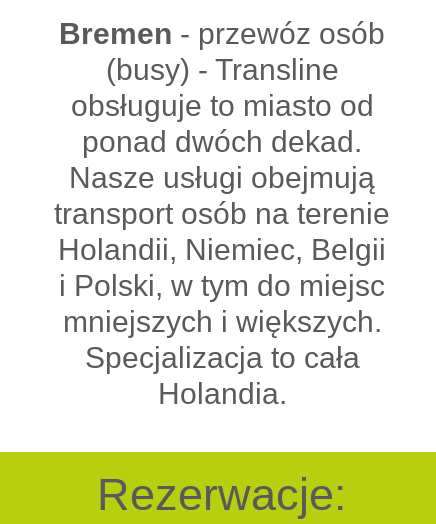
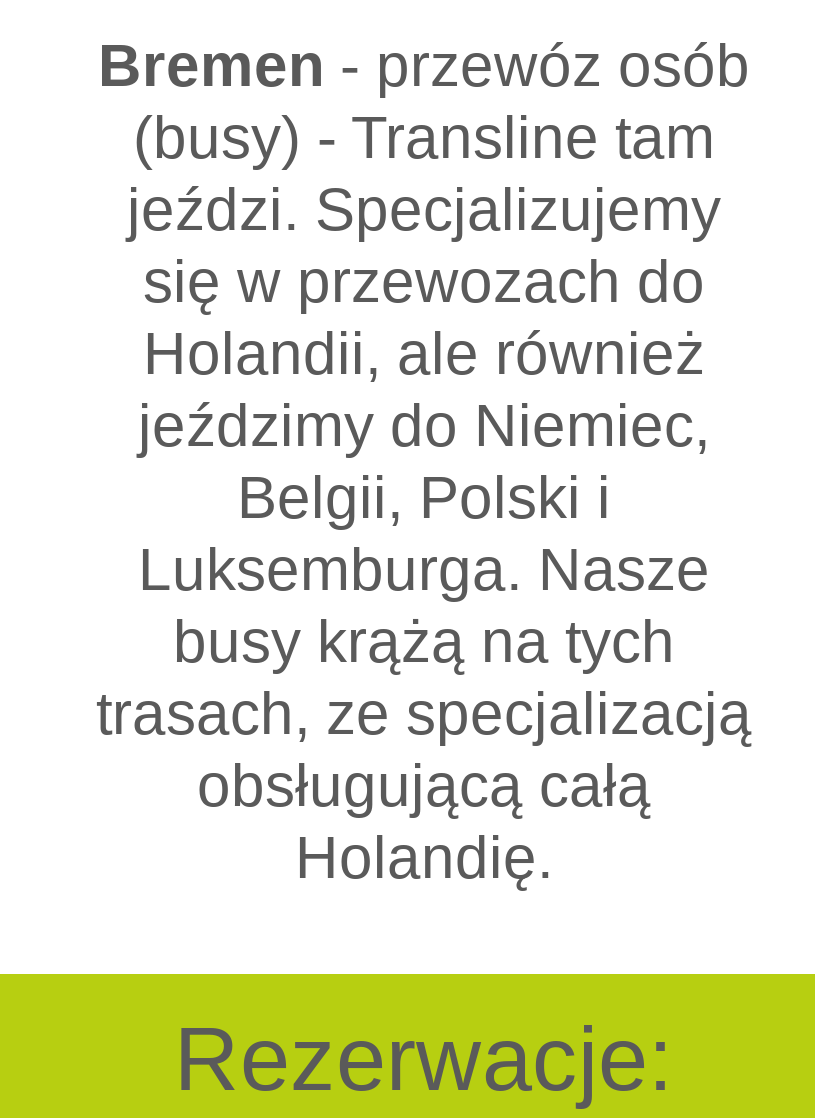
- (busy) - Transline
- obsługuje to miasto od
- ponad dwóch dekad.
- Nasze usługi obejmują
- transport osób na terenie
- Holandii, Niemiec, Belgii
- i Polski, w tym do miejsc
- mniejszych i większych.
- Specjalizacja to cała
- Holandia.
+ (busy) - Transline tam
+ jeździ. Specjalizujemy
+ się w przewozach do
+ Holandii, ale również
+ jeździmy do Niemiec,
+ Belgii, Polski i
+ Luksemburga. Nasze
+ busy krążą na tych
+ trasach, ze specjalizacją
+ obsługującą całą
+ Holandię.
